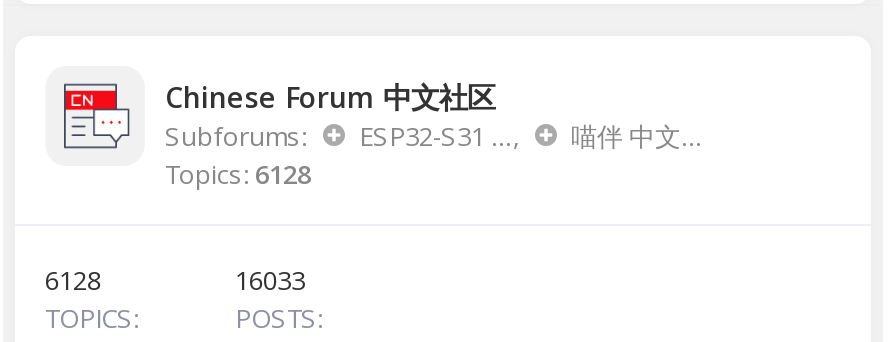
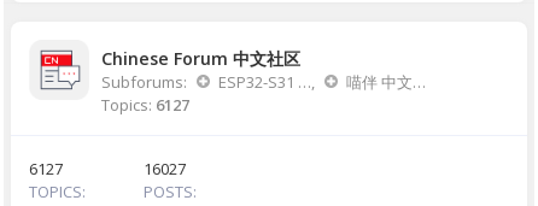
- Topics: 6128
+ Topics: 6127

- 6128
+ 6127

- 16033
+ 16027
